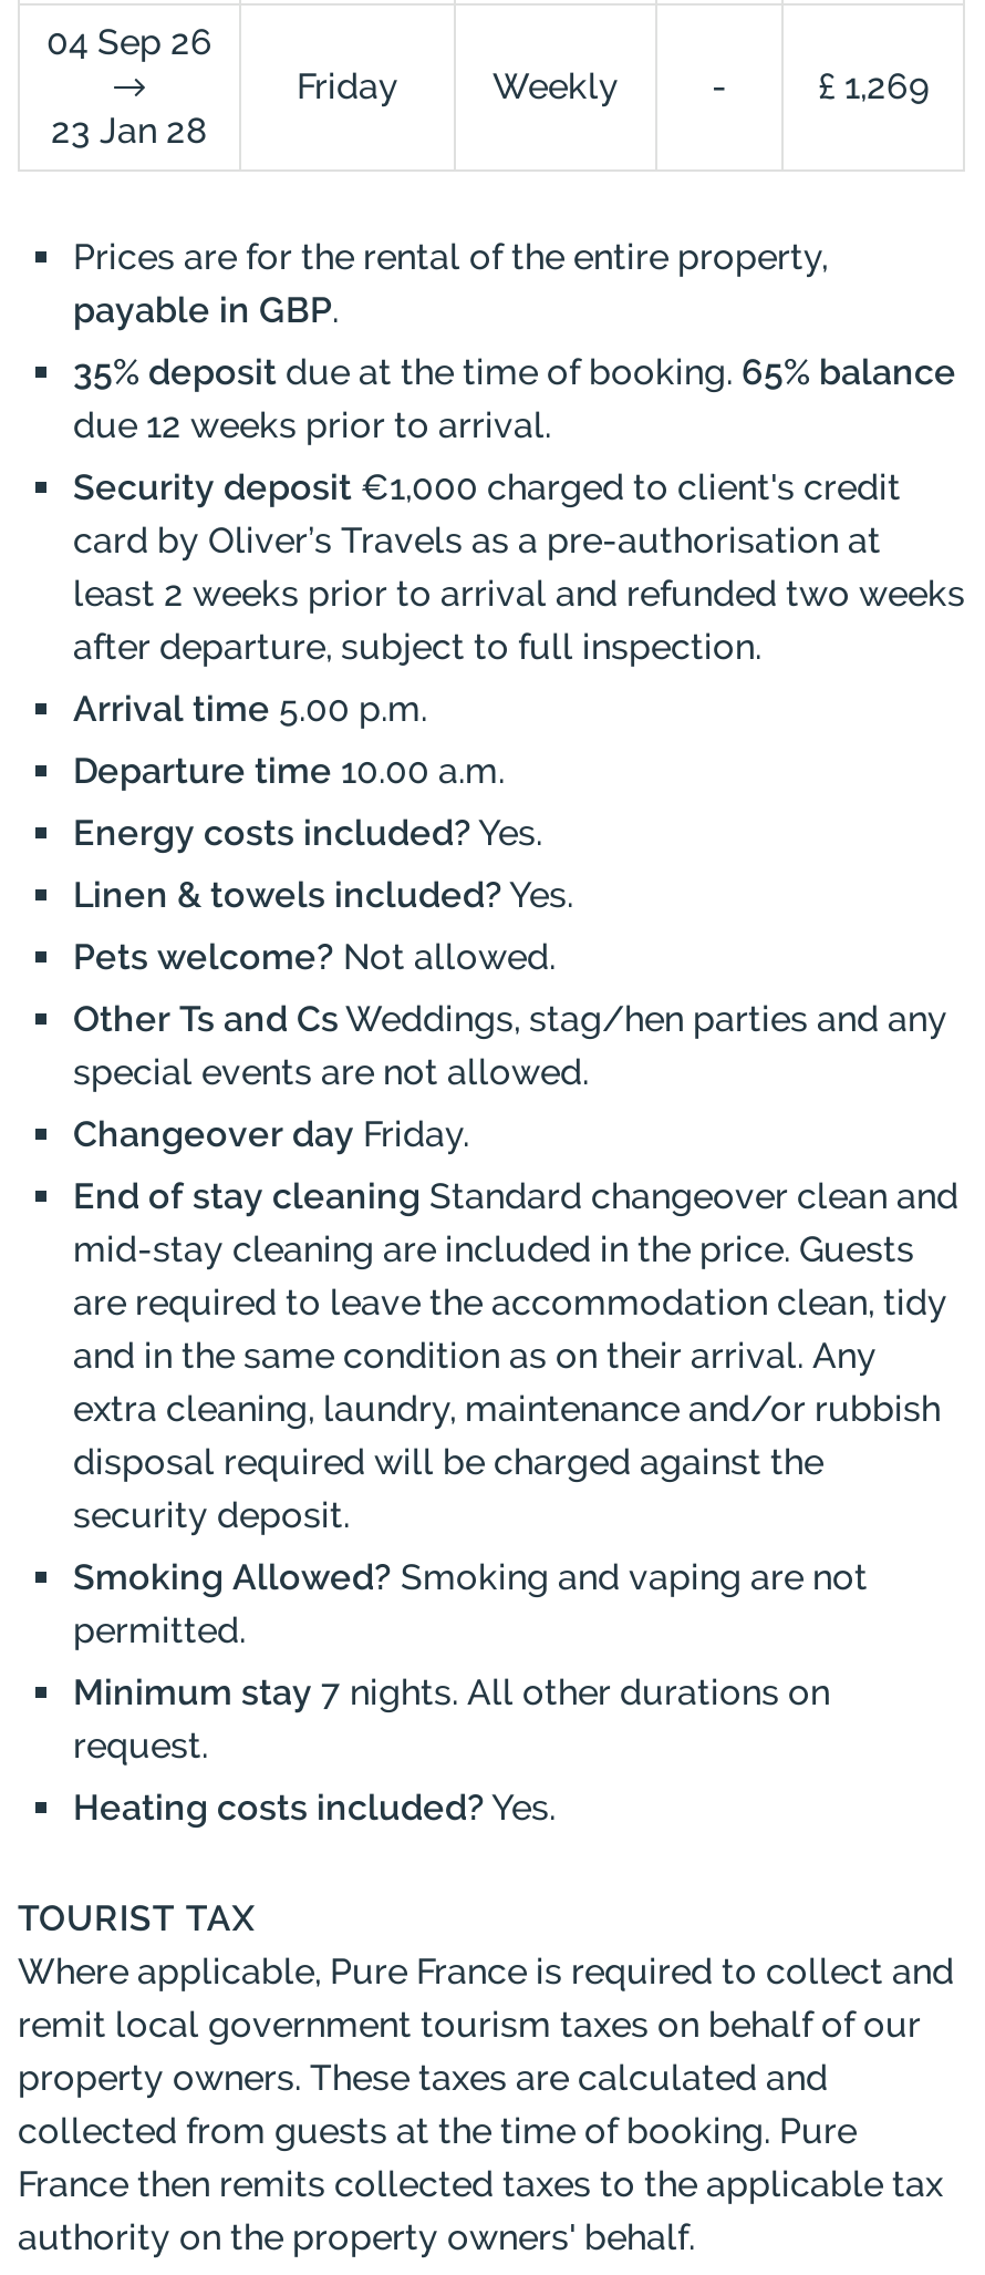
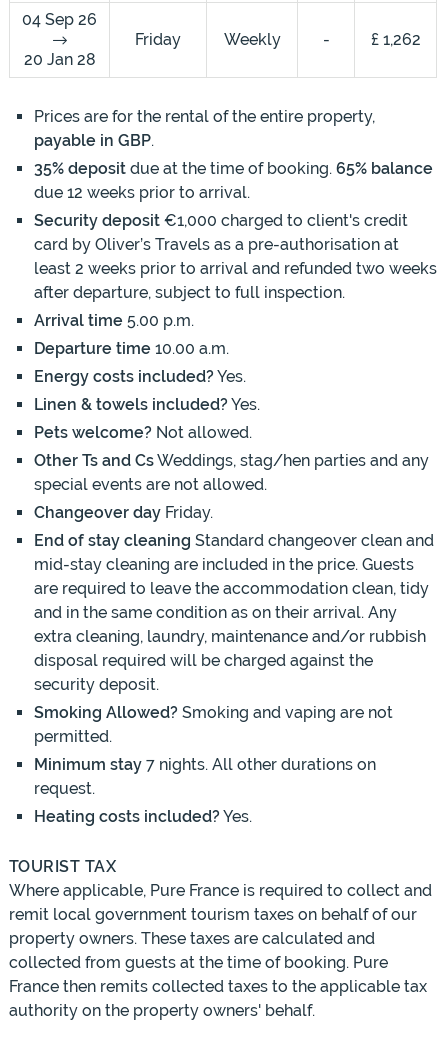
- £ 1,269
+ £ 1,262

- 23 Jan 28
+ 20 Jan 28
